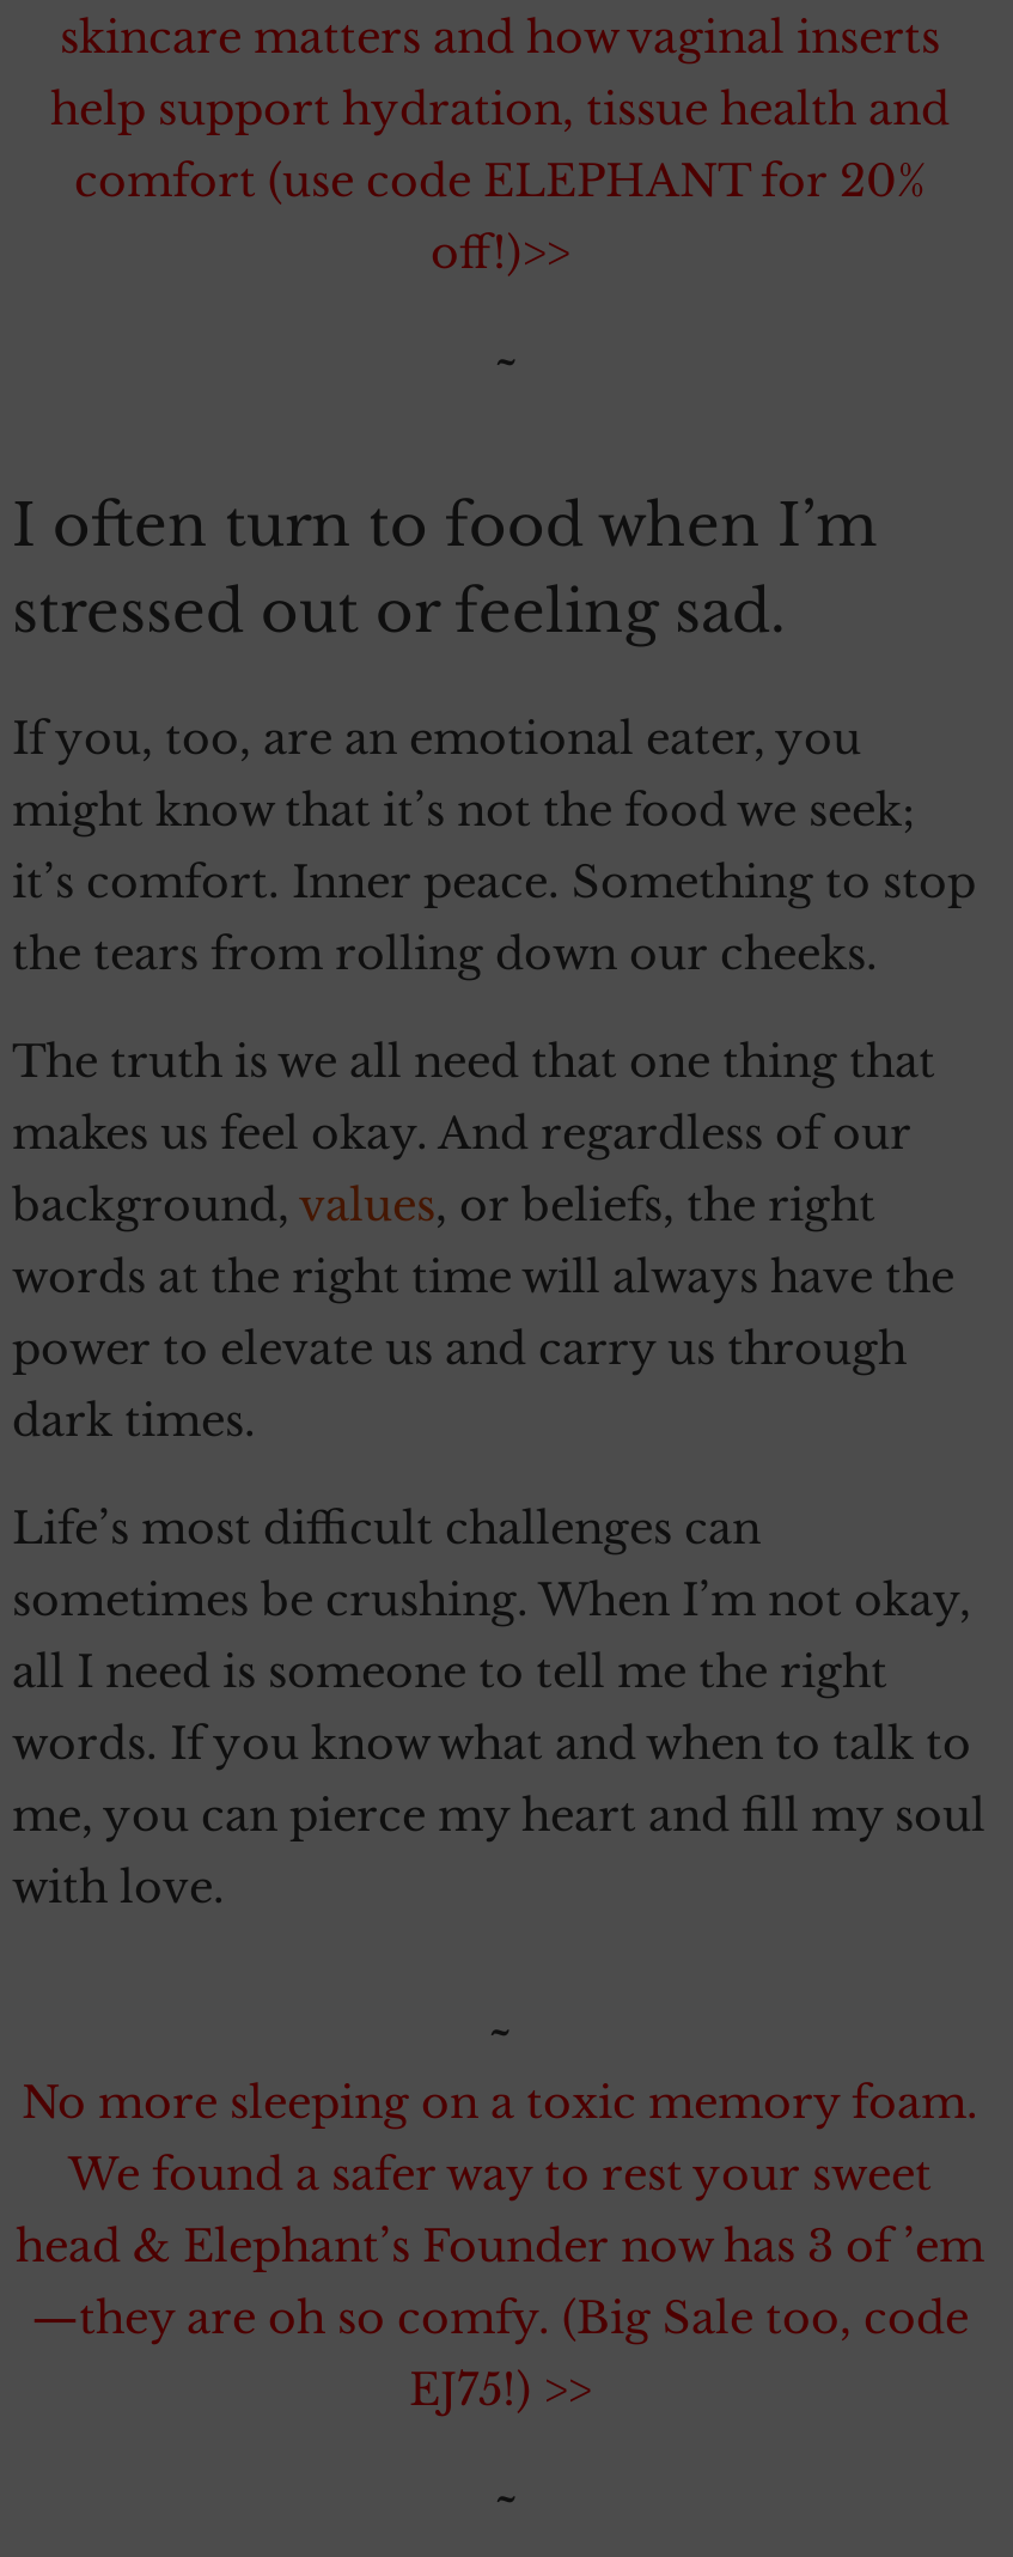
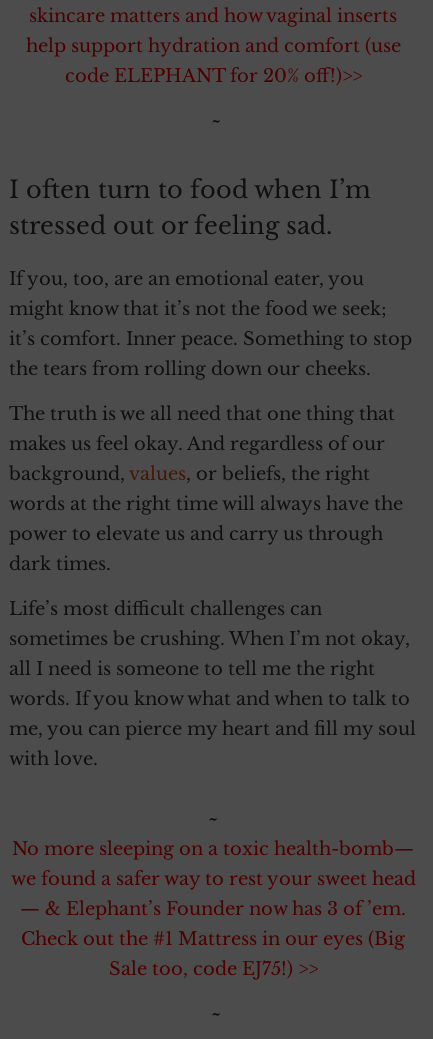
- help support hydration, tissue health and
- comfort (use code ELEPHANT for 20%
- off!)>>
+ help support hydration and comfort (use
+ code ELEPHANT for 20% off!)>>

- No more sleeping on a toxic memory foam.
- We found a safer way to rest your sweet
- head & Elephant’s Founder now has 3 of ’em
- —they are oh so comfy. (Big Sale too, code
- EJ75!) >>
+ No more sleeping on a toxic health-bomb—
+ we found a safer way to rest your sweet head
+ — & Elephant’s Founder now has 3 of ’em.
+ Check out the #1 Mattress in our eyes (Big
+ Sale too, code EJ75!) >>
